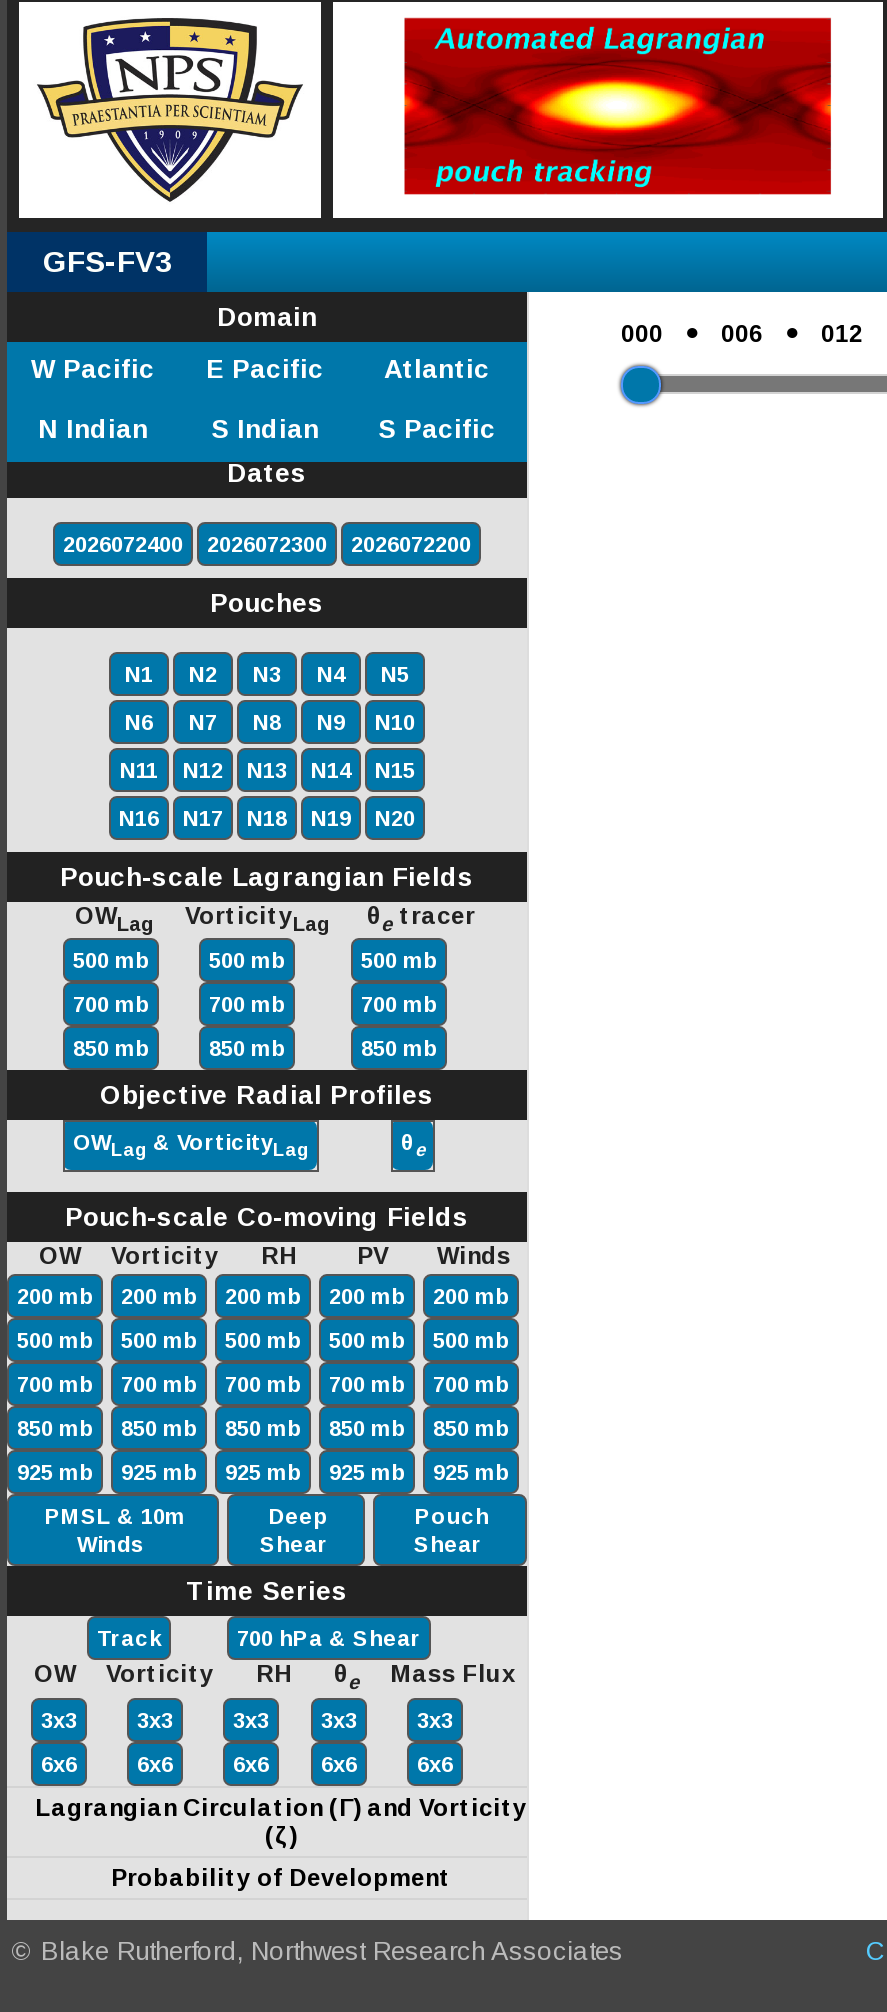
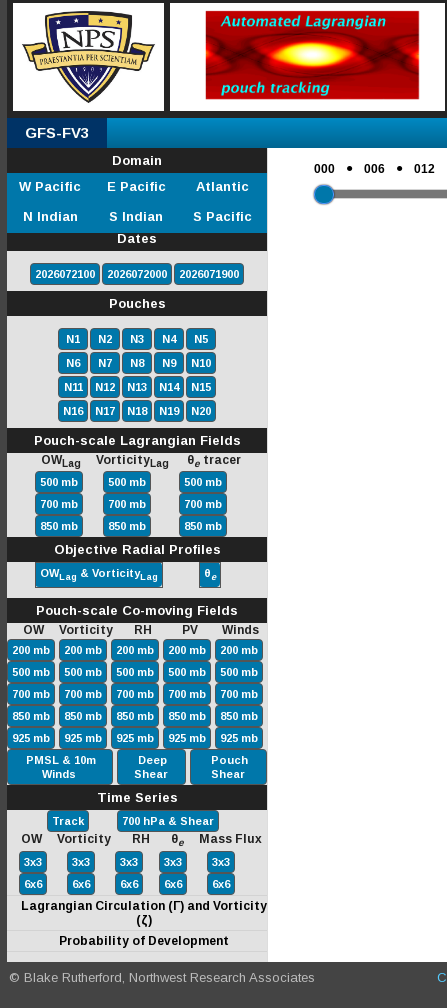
- 2026072400
+ 2026072100

- 2026072300
+ 2026072000

- 2026072200
+ 2026071900
